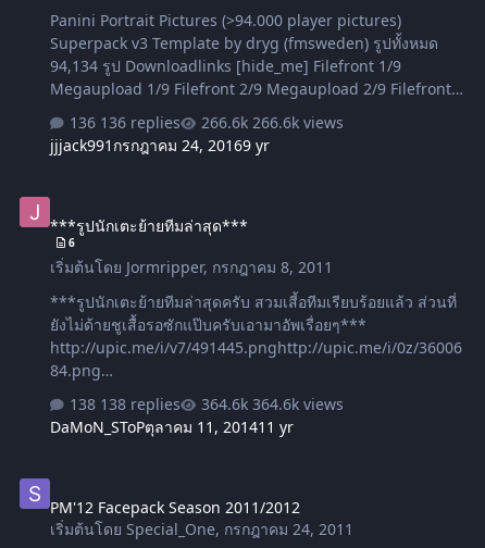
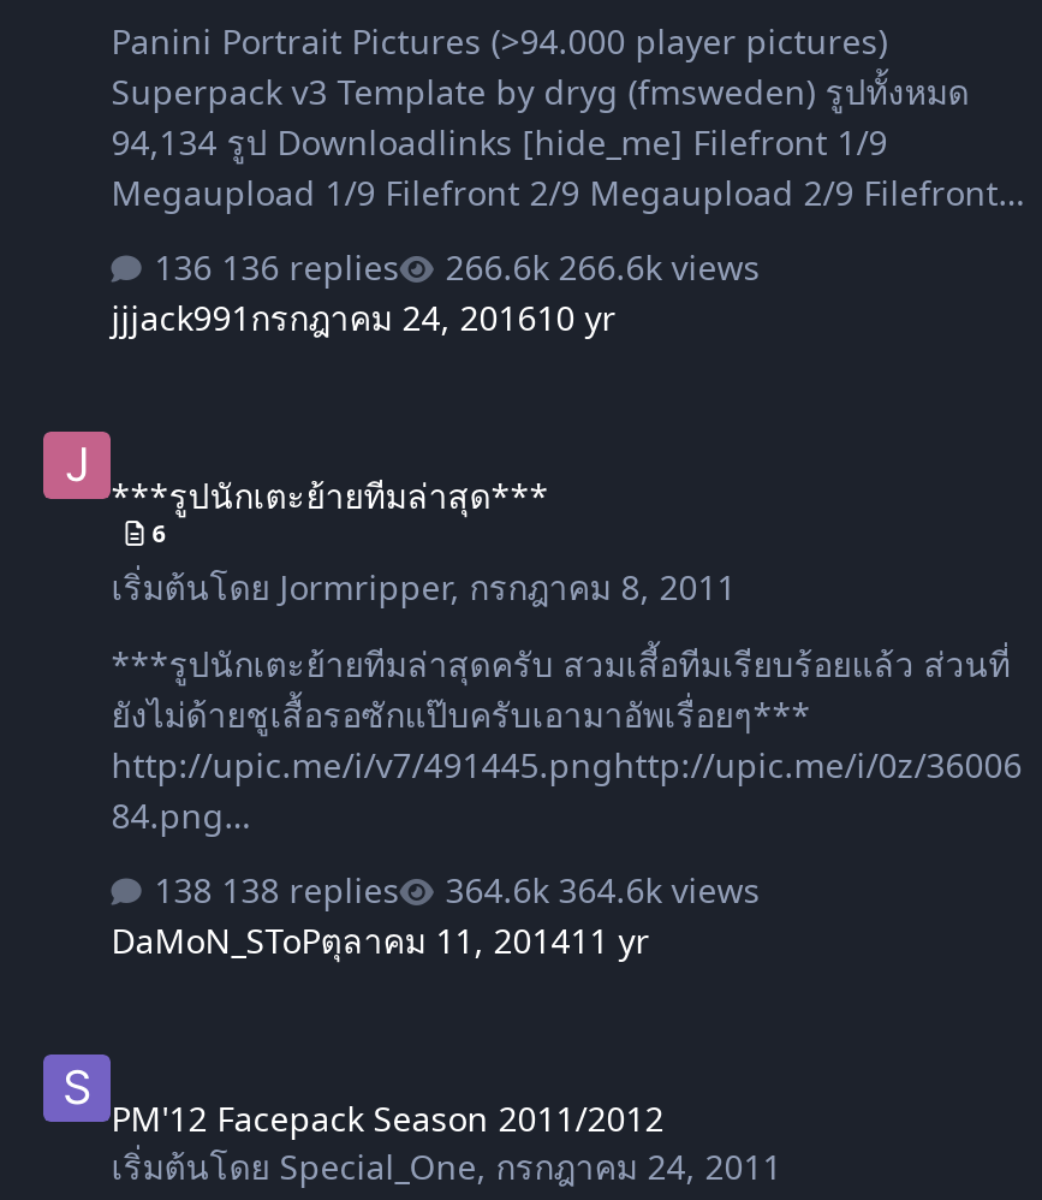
- jjjack991กรกฎาคม 24, 20169 yr
+ jjjack991กรกฎาคม 24, 201610 yr
